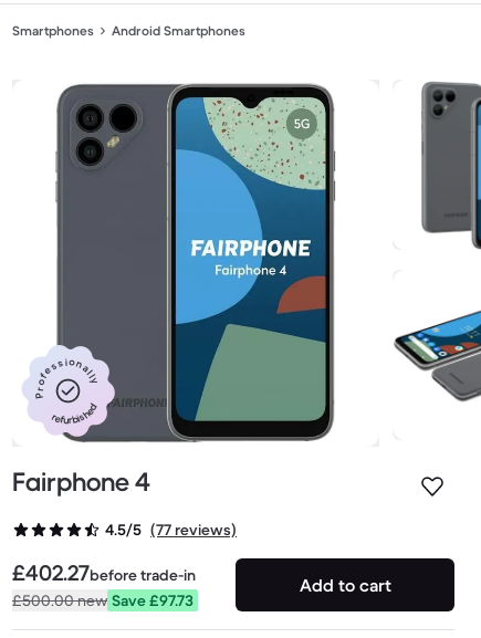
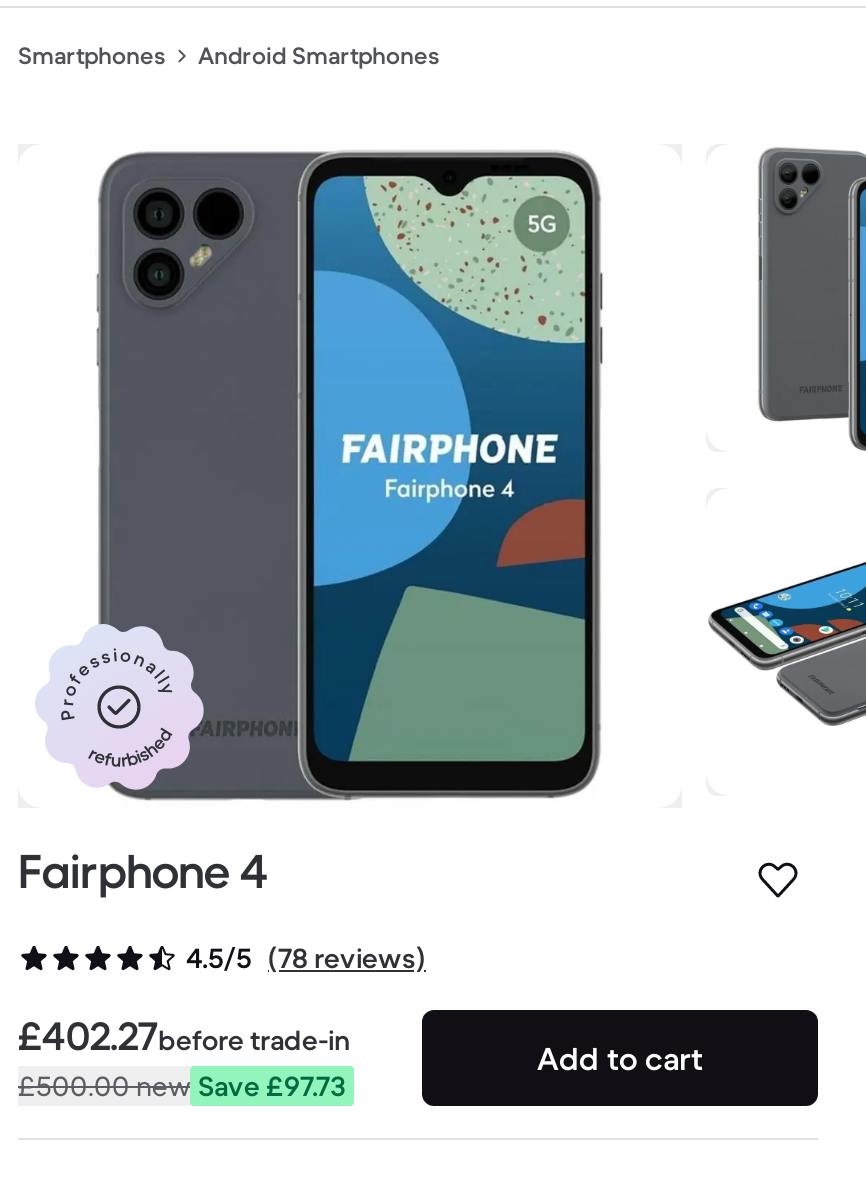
- 4.5/5 (77 reviews)
+ 4.5/5 (78 reviews)
